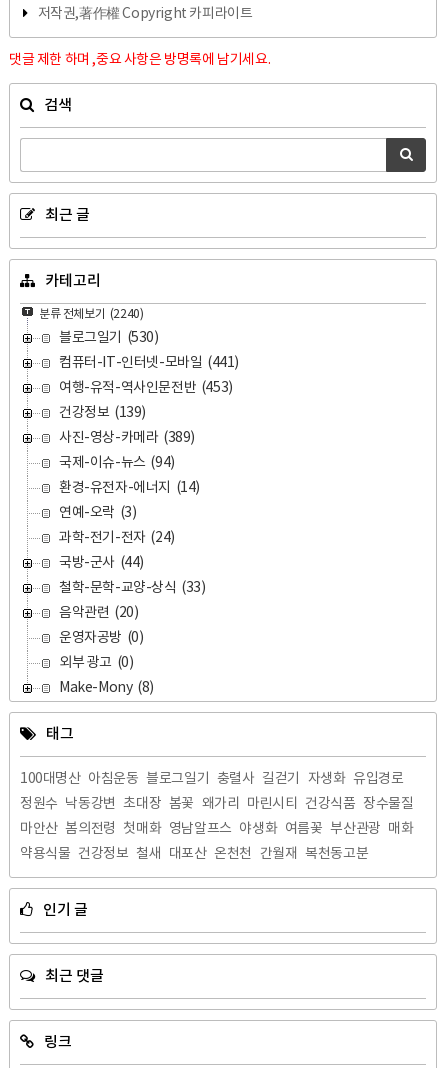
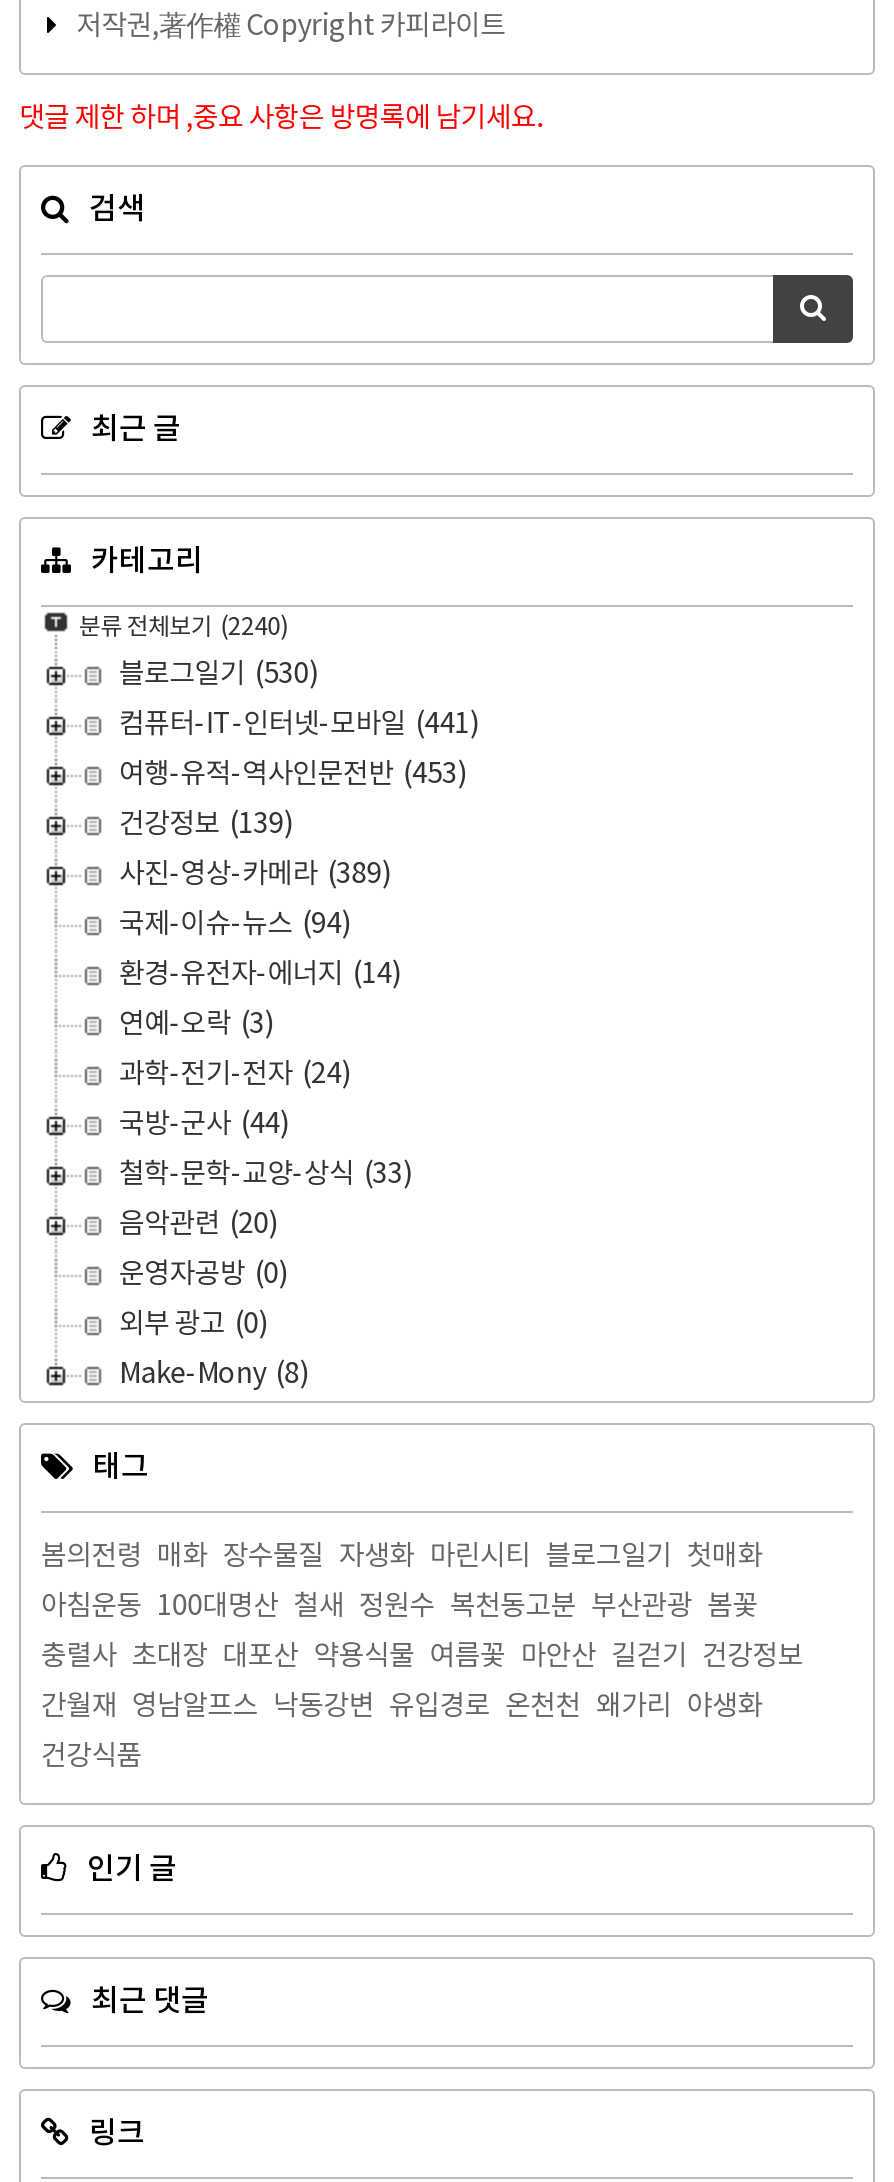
- 100대명산 아침운동 블로그일기 충렬사 길걷기 자생화 유입경로
- 정원수 낙동강변 초대장 봄꽃 왜가리 마린시티 건강식품 장수물질
- 마안산 봄의전령 첫매화 영남알프스 야생화 여름꽃 부산관광 매화
- 약용식물 건강정보 철새 대포산 온천천 간월재 복천동고분
+ 봄의전령 매화 장수물질 자생화 마린시티 블로그일기 첫매화
+ 아침운동 100대명산 철새 정원수 복천동고분 부산관광 봄꽃
+ 충렬사 초대장 대포산 약용식물 여름꽃 마안산 길걷기 건강정보
+ 간월재 영남알프스 낙동강변 유입경로 온천천 왜가리 야생화
+ 건강식품
